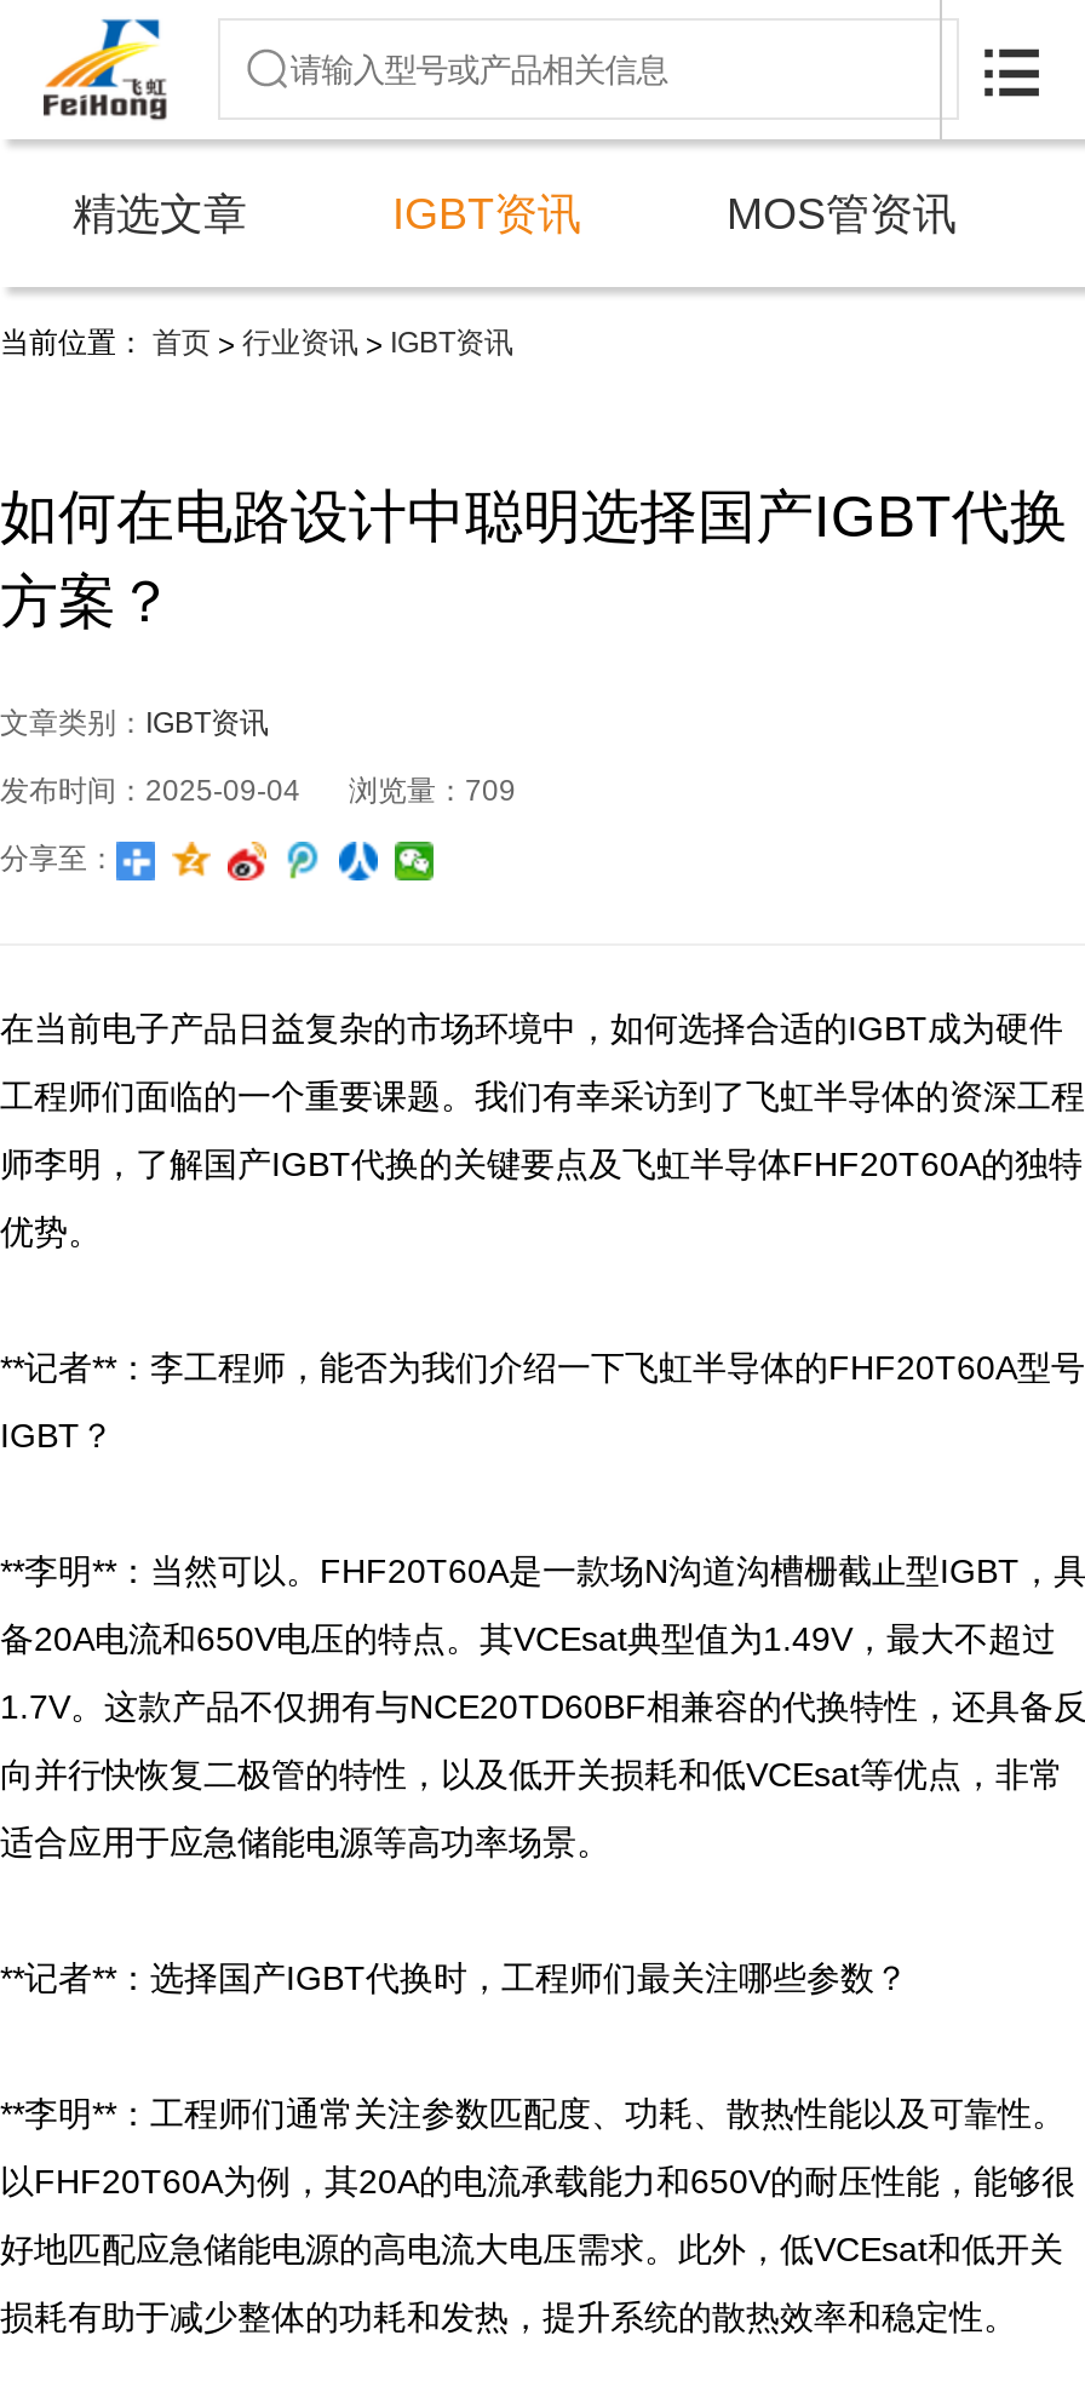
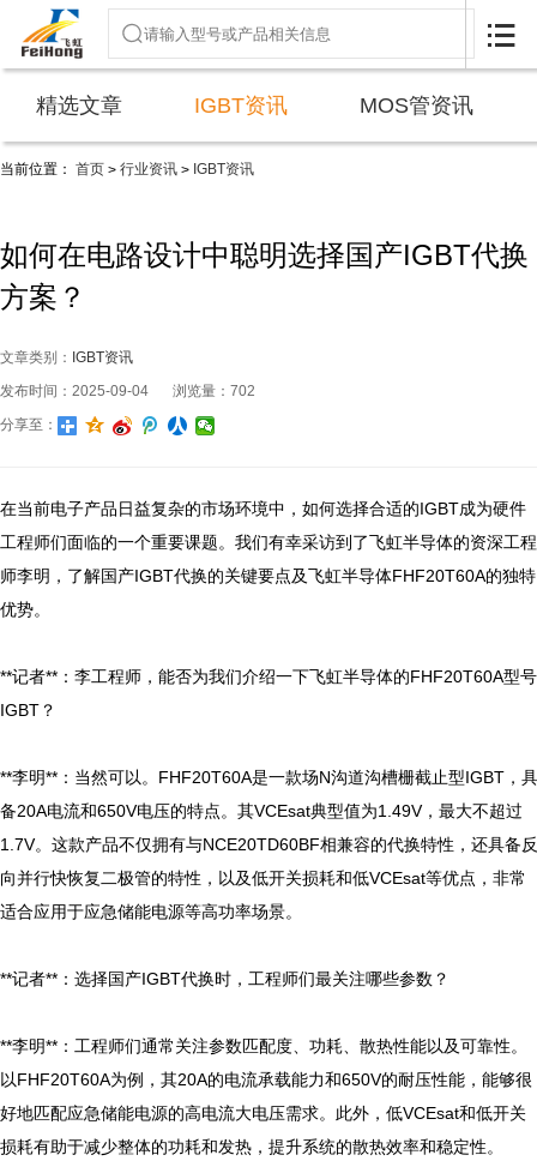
- 发布时间：2025-09-04 浏览量：709
+ 发布时间：2025-09-04 浏览量：702
